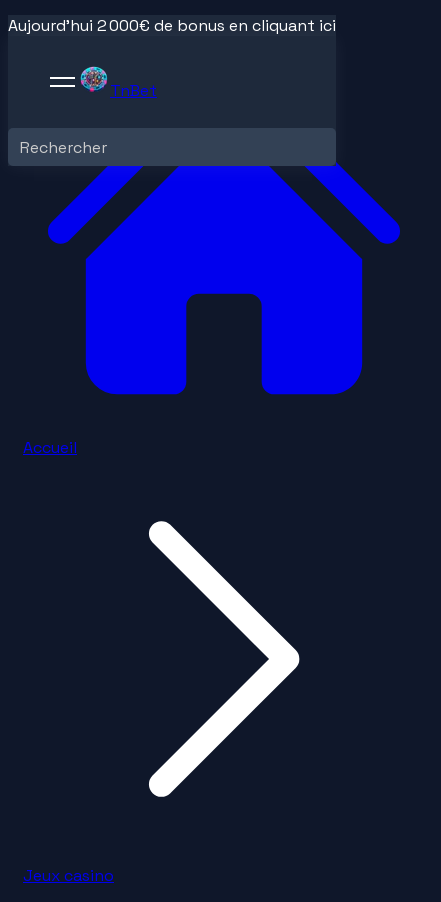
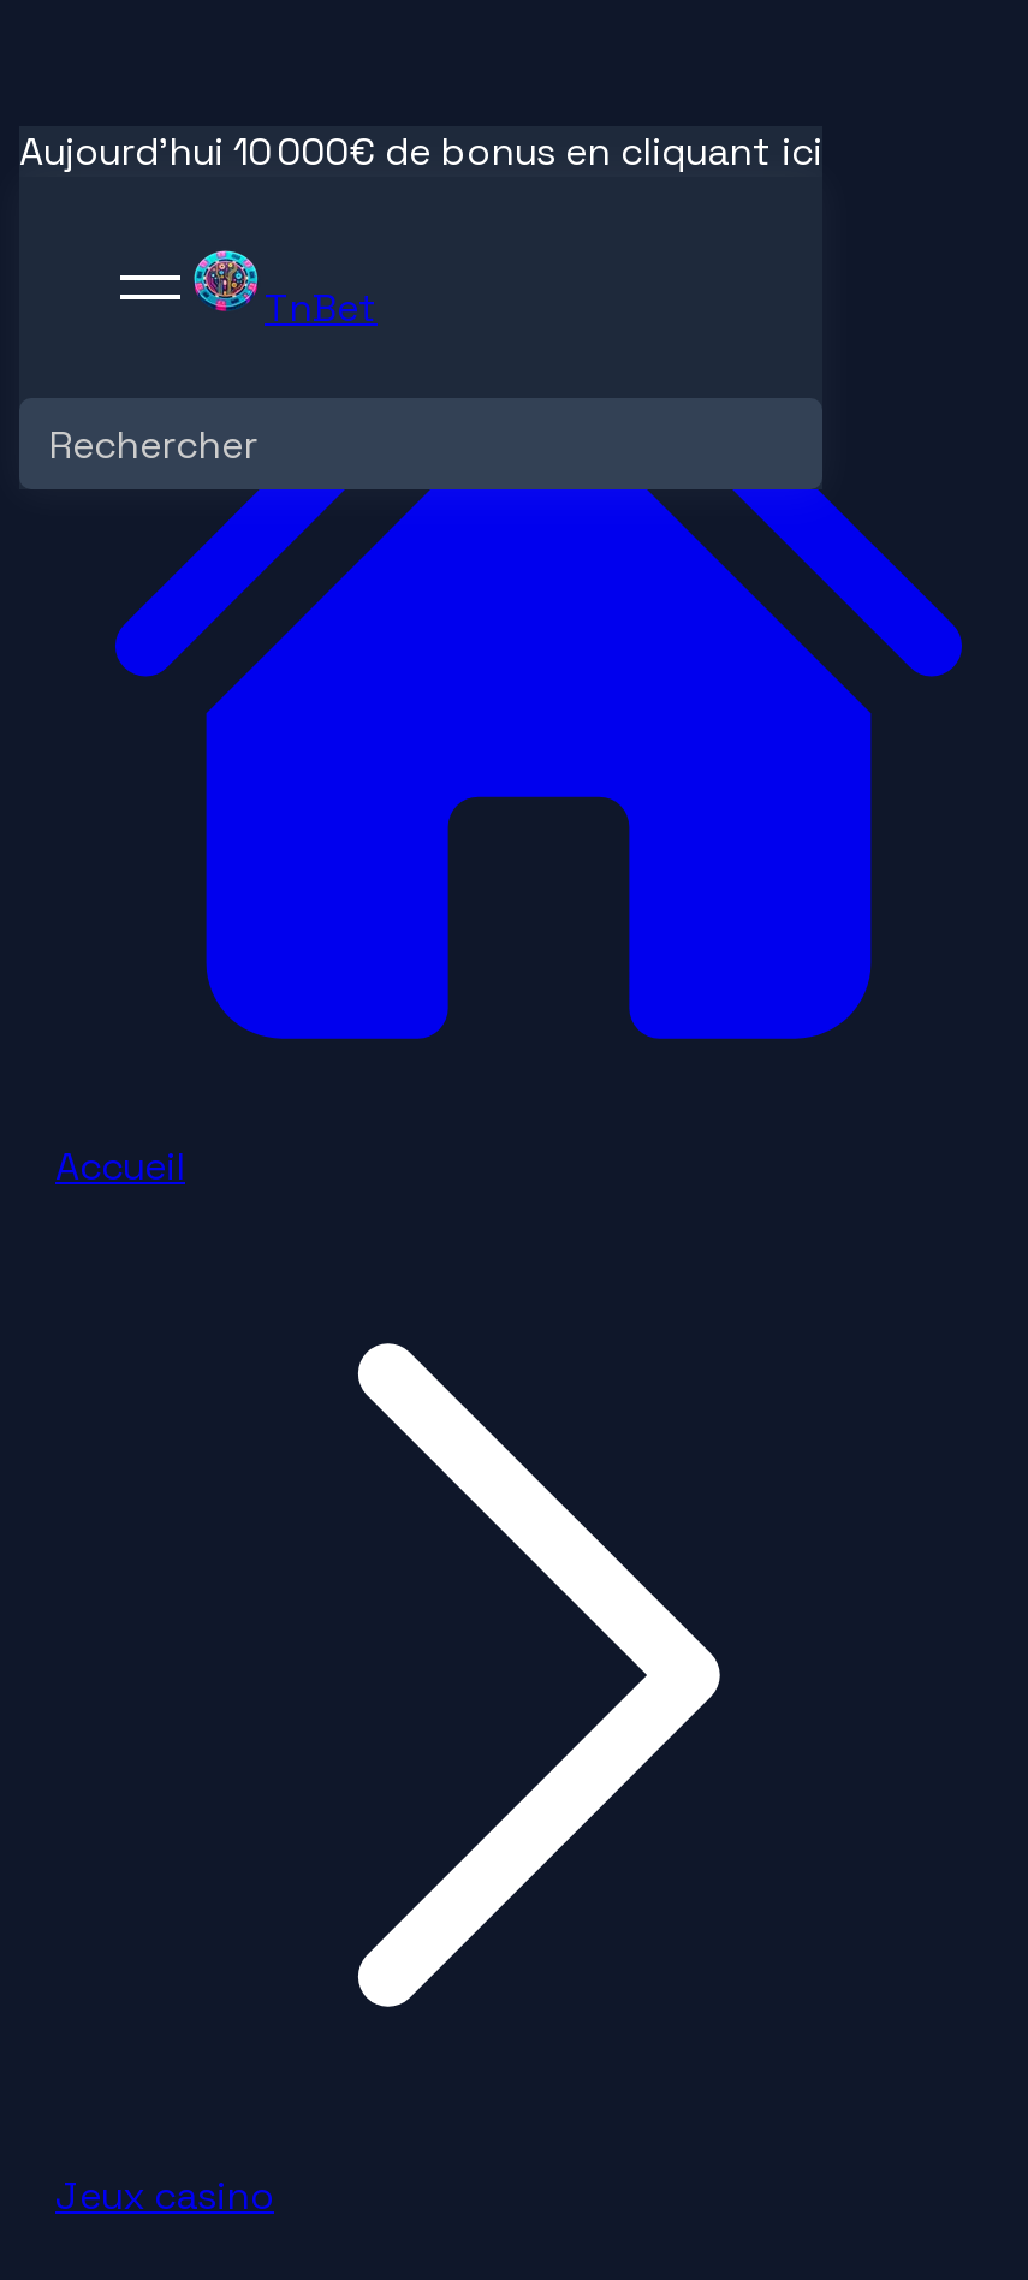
- Aujourd'hui 2 000€ de bonus en cliquant ici
+ Aujourd'hui 10 000€ de bonus en cliquant ici
